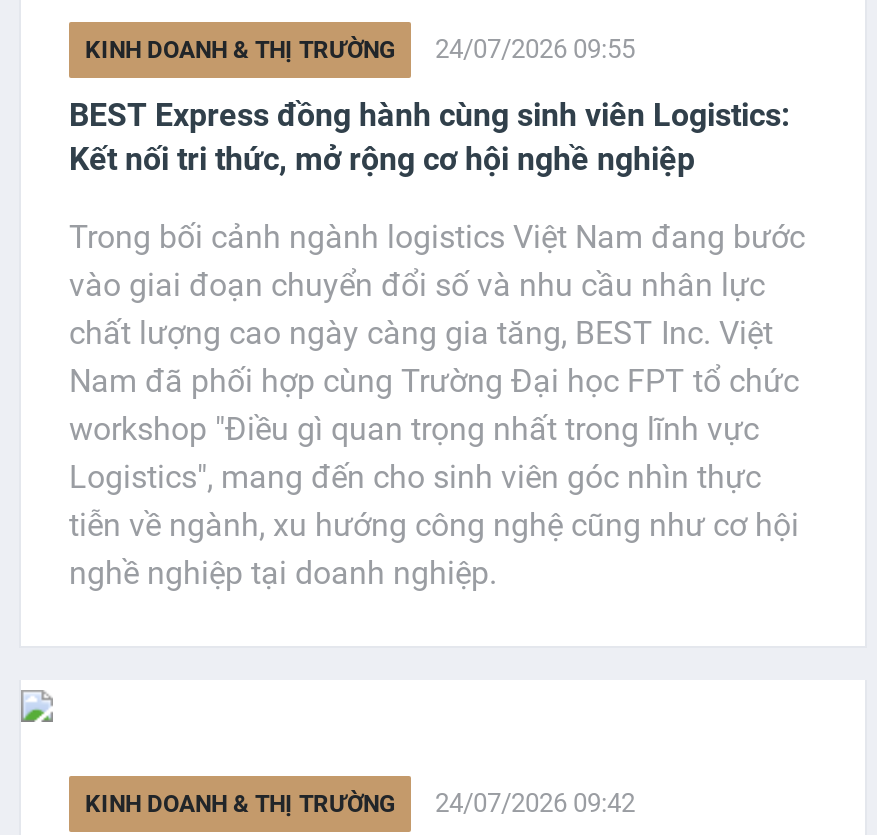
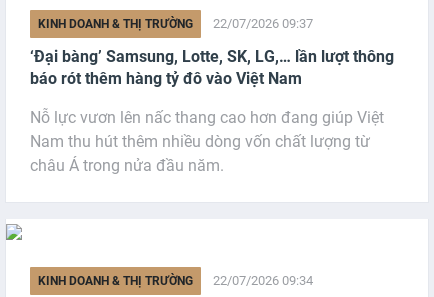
- KINH DOANH & THỊ TRƯỜNG 24/07/2026 09:55
+ KINH DOANH & THỊ TRƯỜNG 22/07/2026 09:37

- BEST Express đồng hành cùng sinh viên Logistics:
- Kết nối tri thức, mở rộng cơ hội nghề nghiệp
+ ‘Đại bàng’ Samsung, Lotte, SK, LG,… lần lượt thông
+ báo rót thêm hàng tỷ đô vào Việt Nam

- Trong bối cảnh ngành logistics Việt Nam đang bước
- vào giai đoạn chuyển đổi số và nhu cầu nhân lực
- chất lượng cao ngày càng gia tăng, BEST Inc. Việt
- Nam đã phối hợp cùng Trường Đại học FPT tổ chức
- workshop "Điều gì quan trọng nhất trong lĩnh vực
- Logistics", mang đến cho sinh viên góc nhìn thực
- tiễn về ngành, xu hướng công nghệ cũng như cơ hội
- nghề nghiệp tại doanh nghiệp.
+ Nỗ lực vươn lên nấc thang cao hơn đang giúp Việt
+ Nam thu hút thêm nhiều dòng vốn chất lượng từ
+ châu Á trong nửa đầu năm.

- KINH DOANH & THỊ TRƯỜNG 24/07/2026 09:42
+ KINH DOANH & THỊ TRƯỜNG 22/07/2026 09:34
